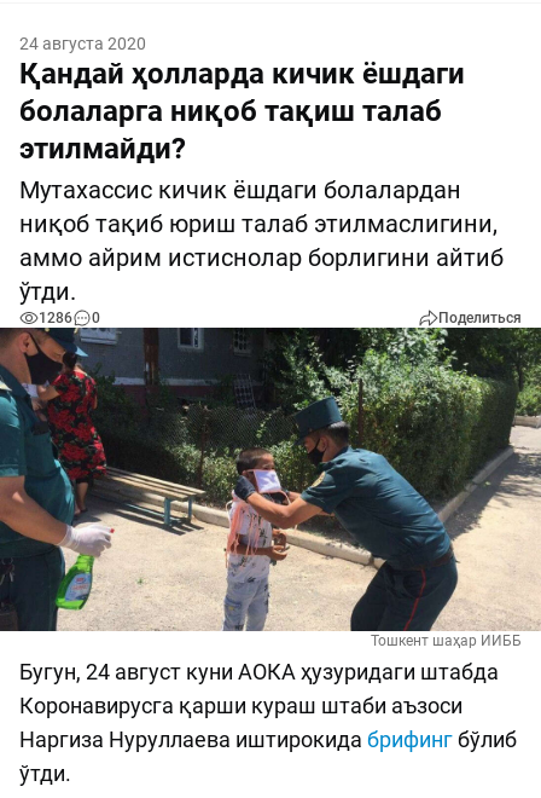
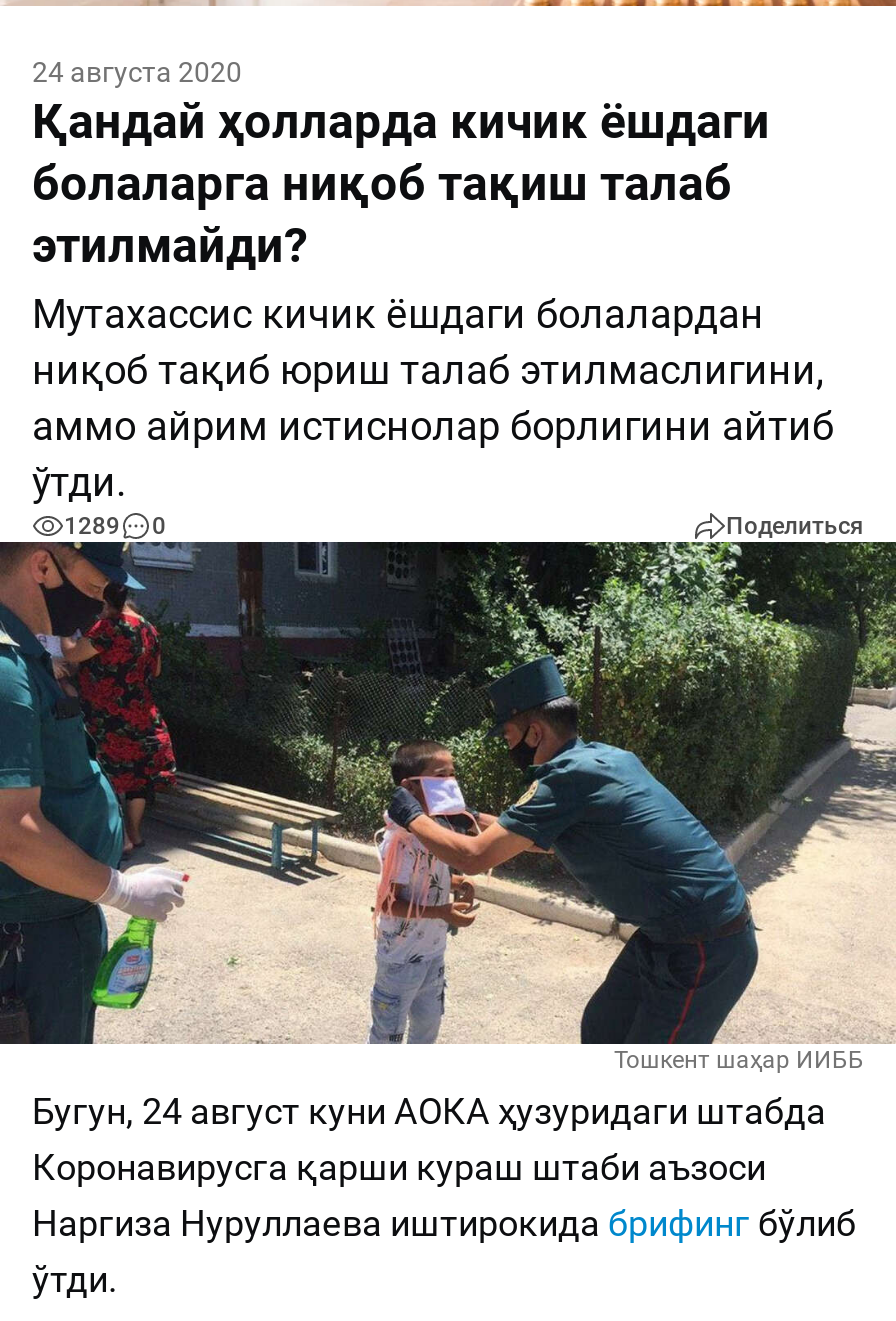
- 1286 0
+ 1289 0
